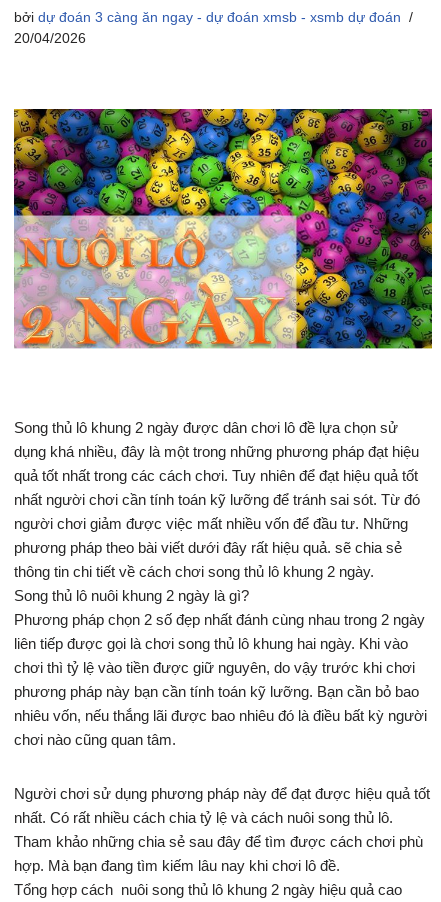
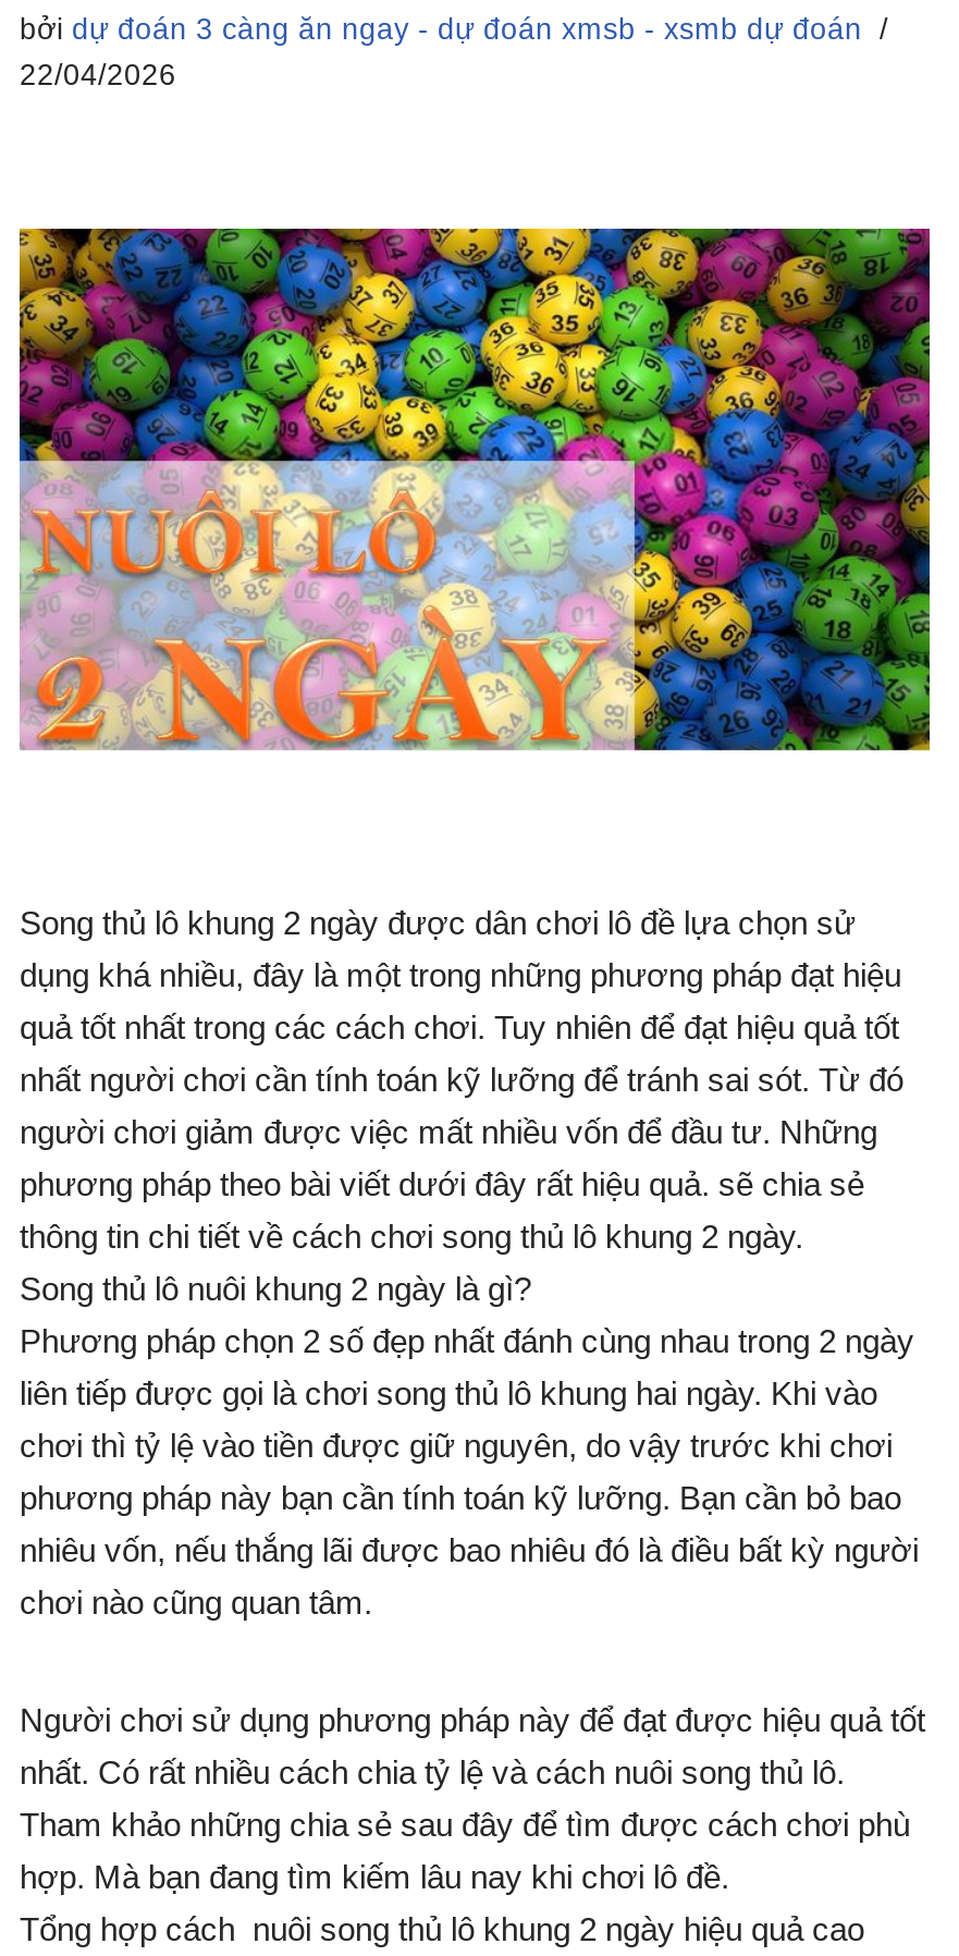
- 20/04/2026
+ 22/04/2026
